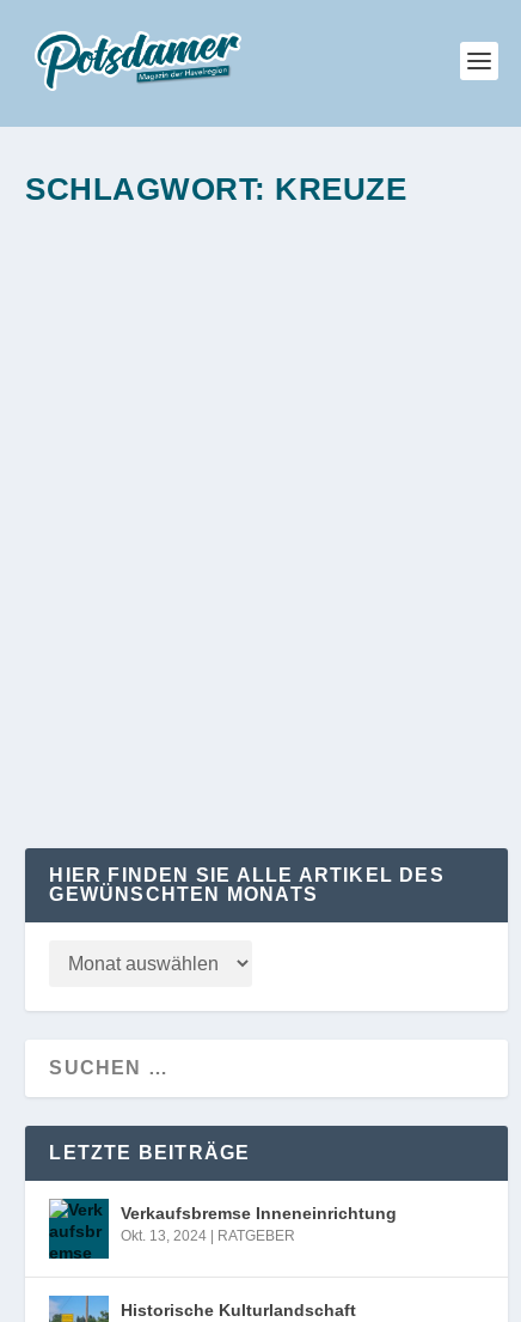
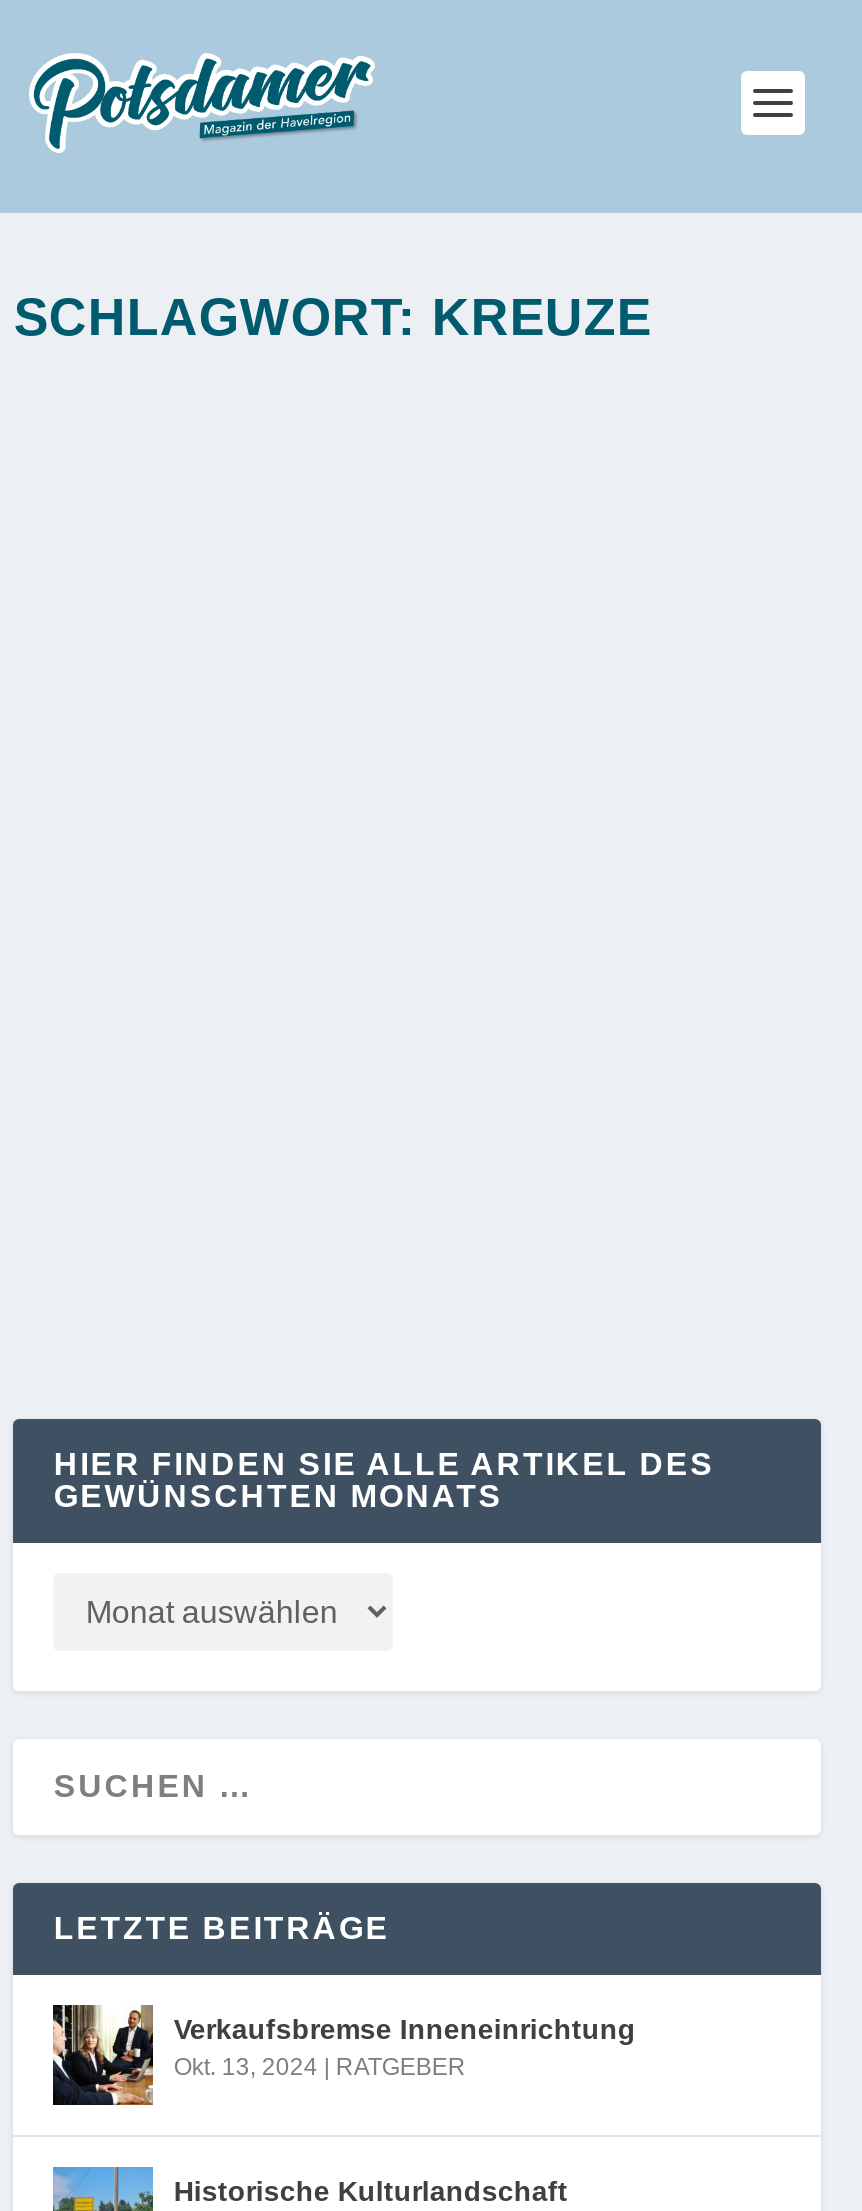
- [image]
+ [image]
